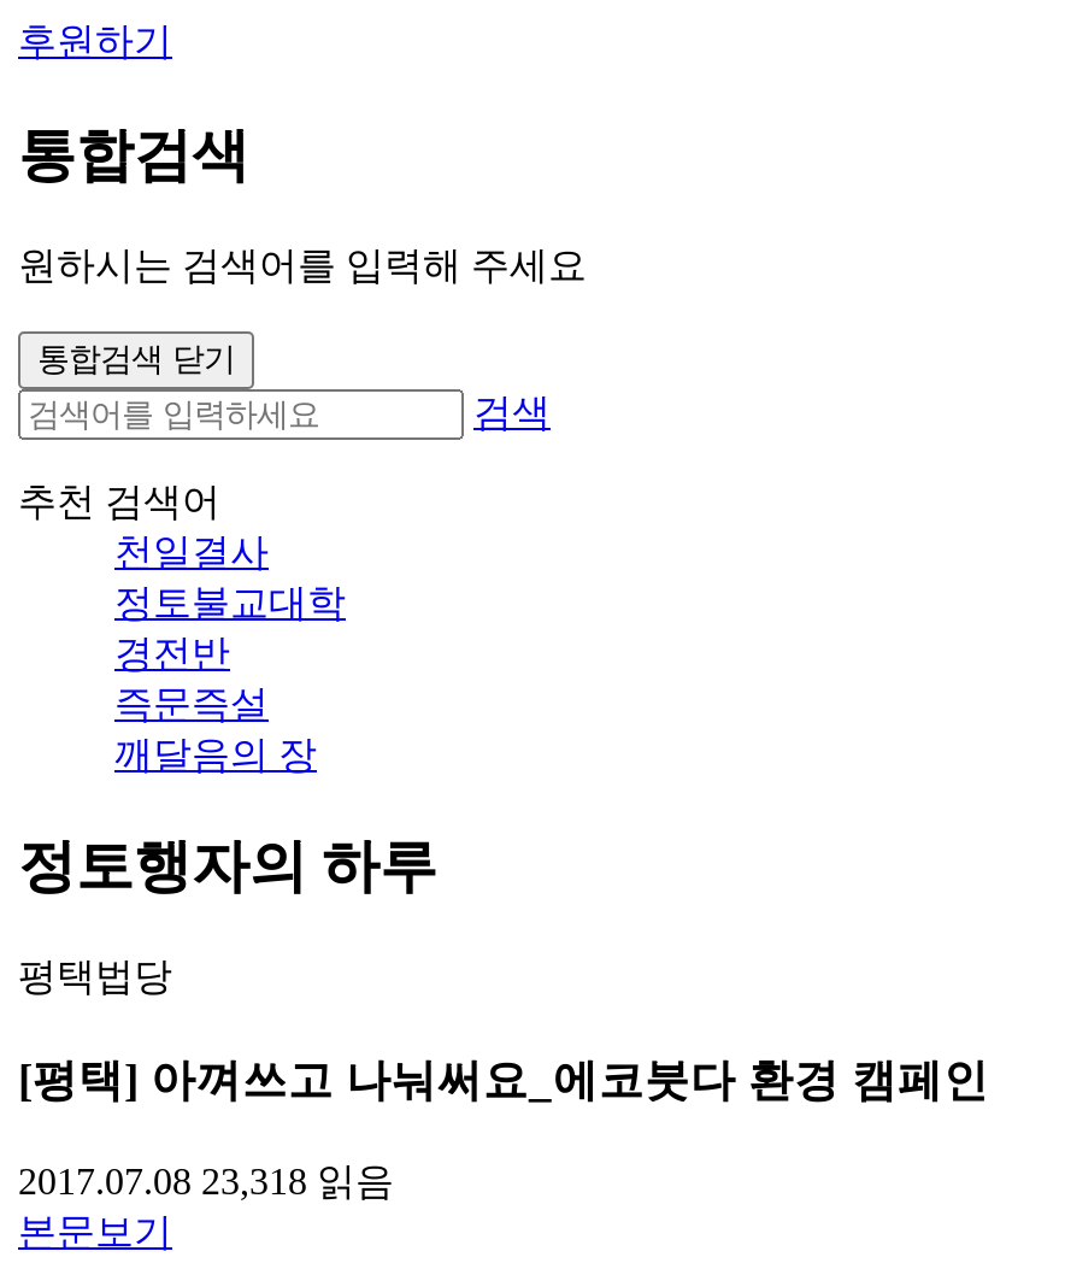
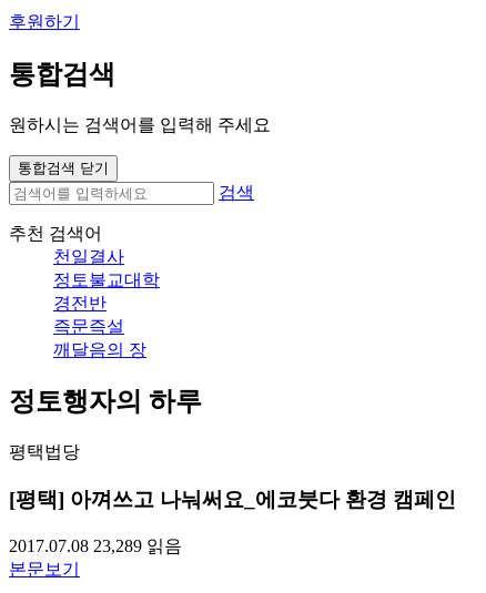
- 2017.07.08 23,318 읽음
+ 2017.07.08 23,289 읽음
